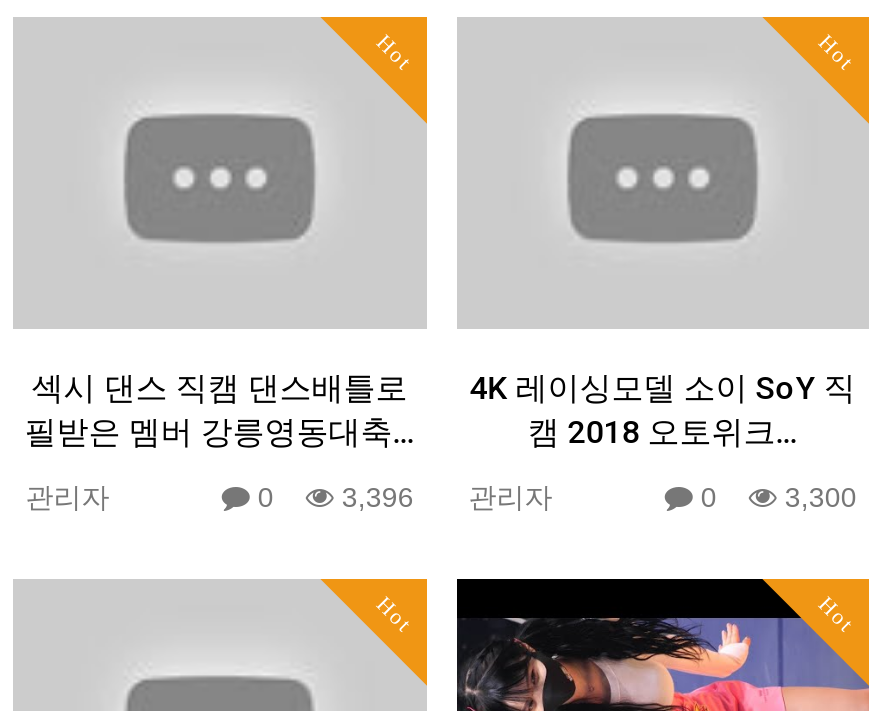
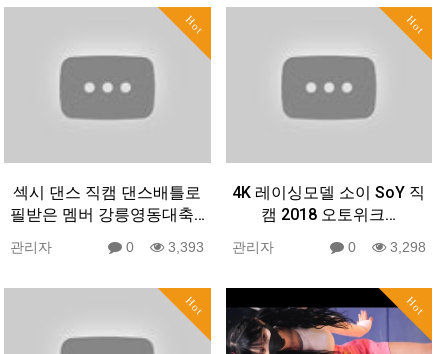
- 0 3,396 관리자
+ 0 3,393 관리자

- 0 3,300
+ 0 3,298
